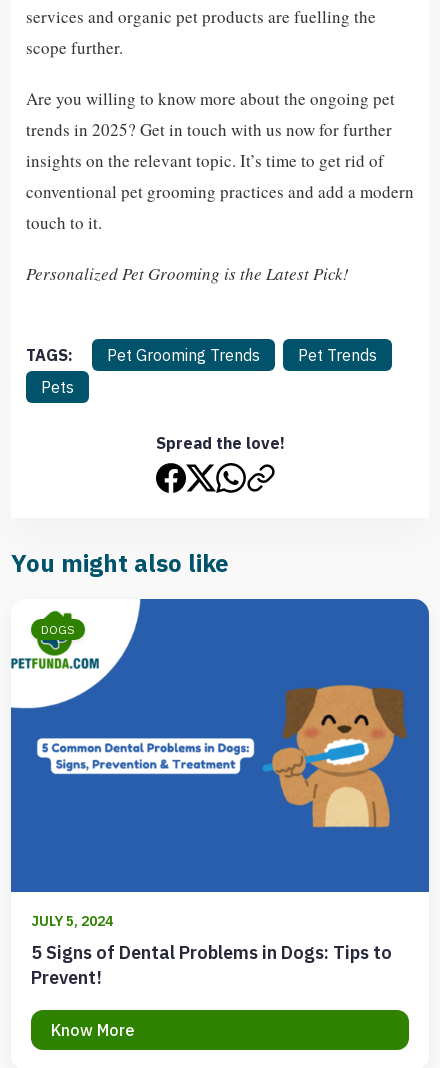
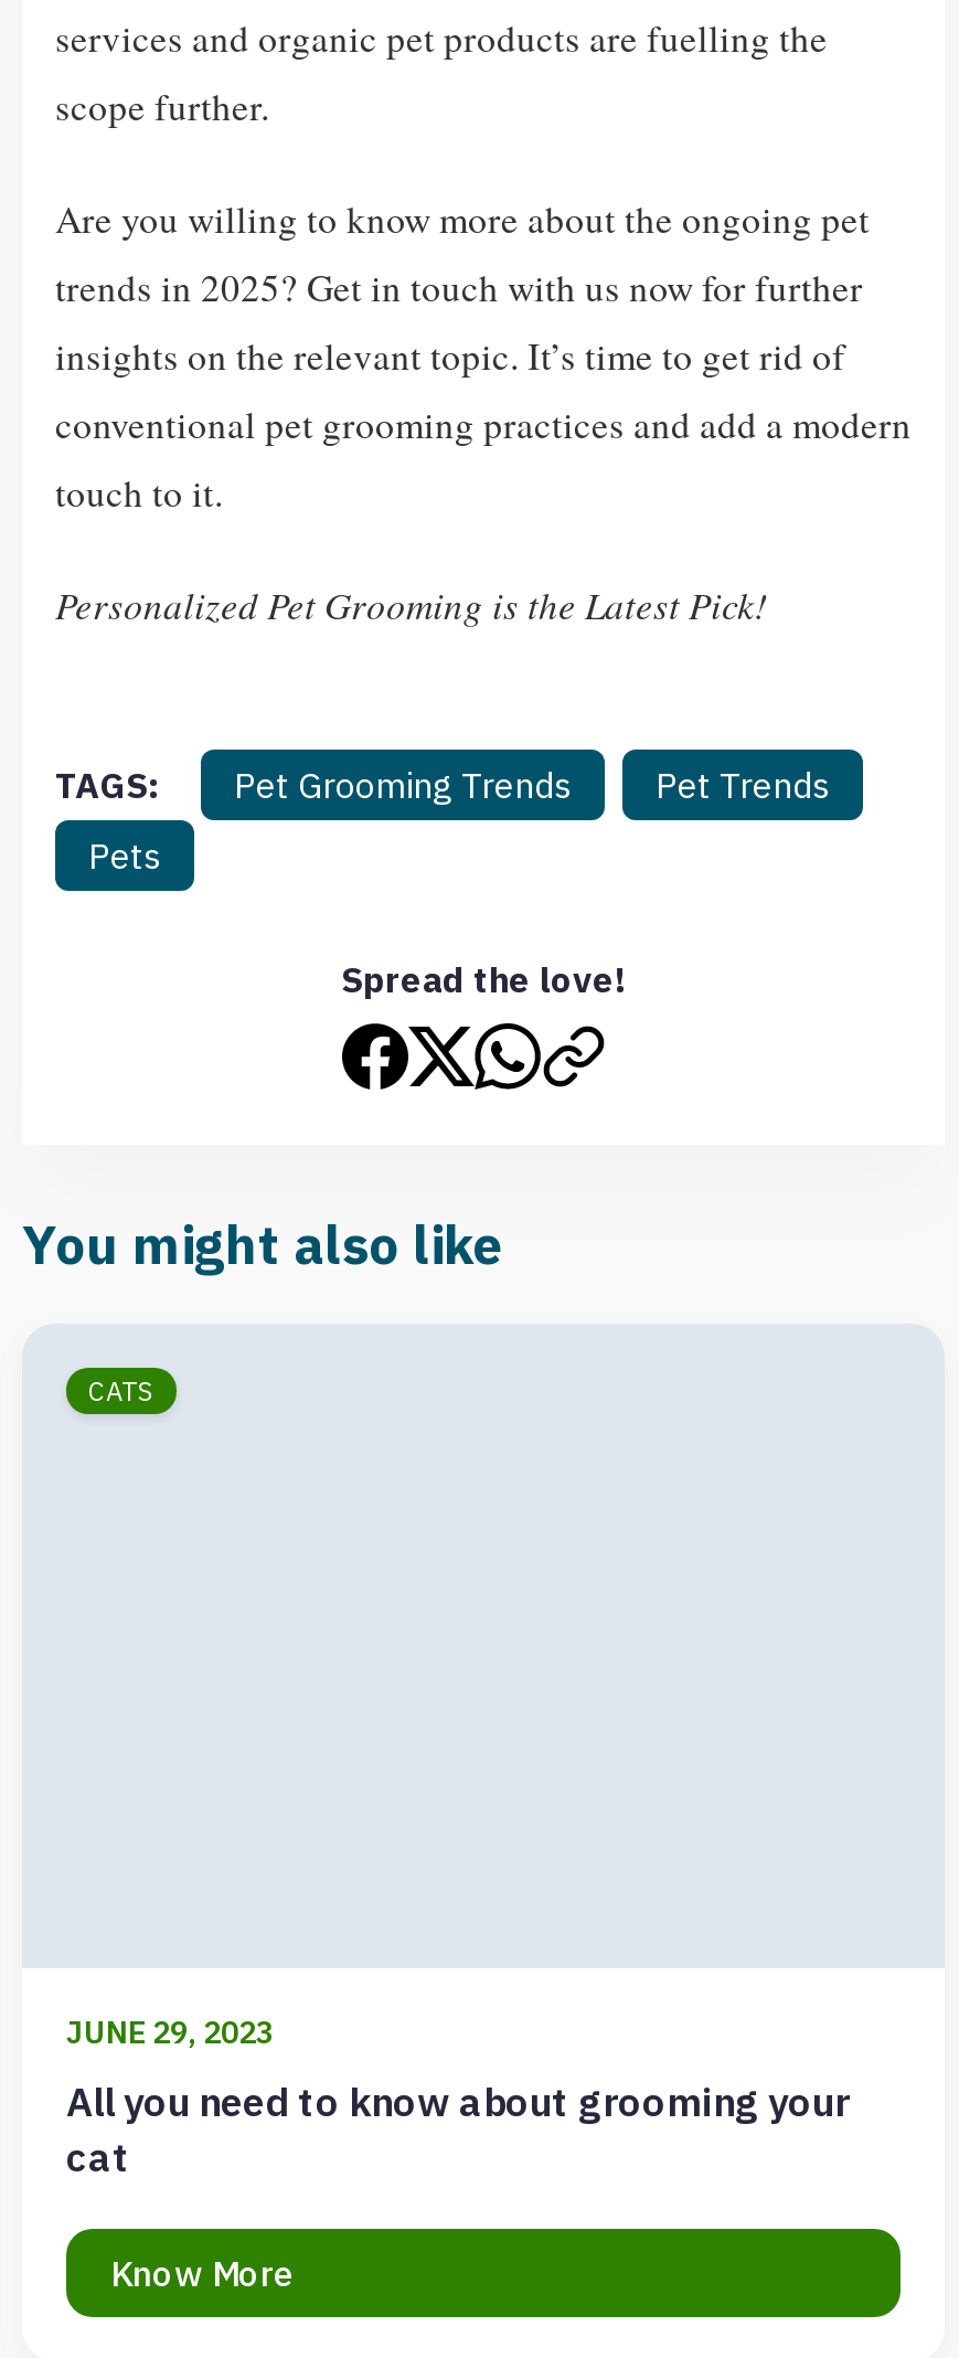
- [image]

- DOGS
+ CATS

- JULY 5, 2024
+ JUNE 29, 2023

- 5 Signs of Dental Problems in Dogs: Tips to
- Prevent!
+ All you need to know about grooming your
+ cat
